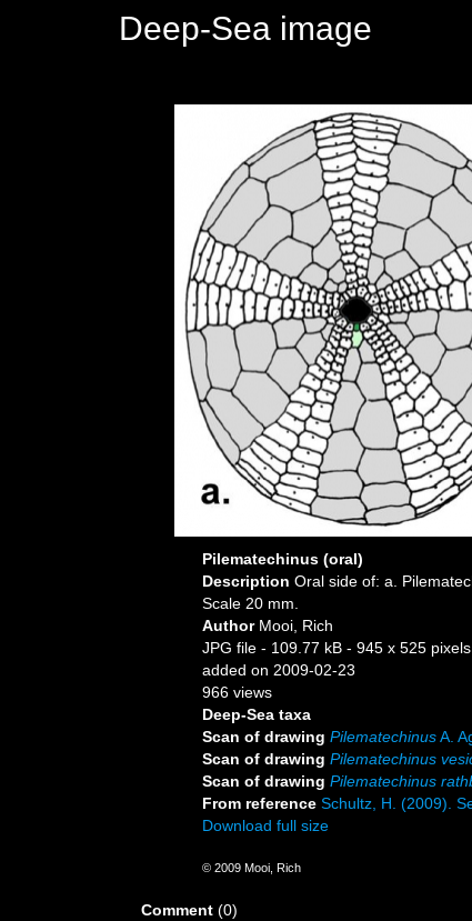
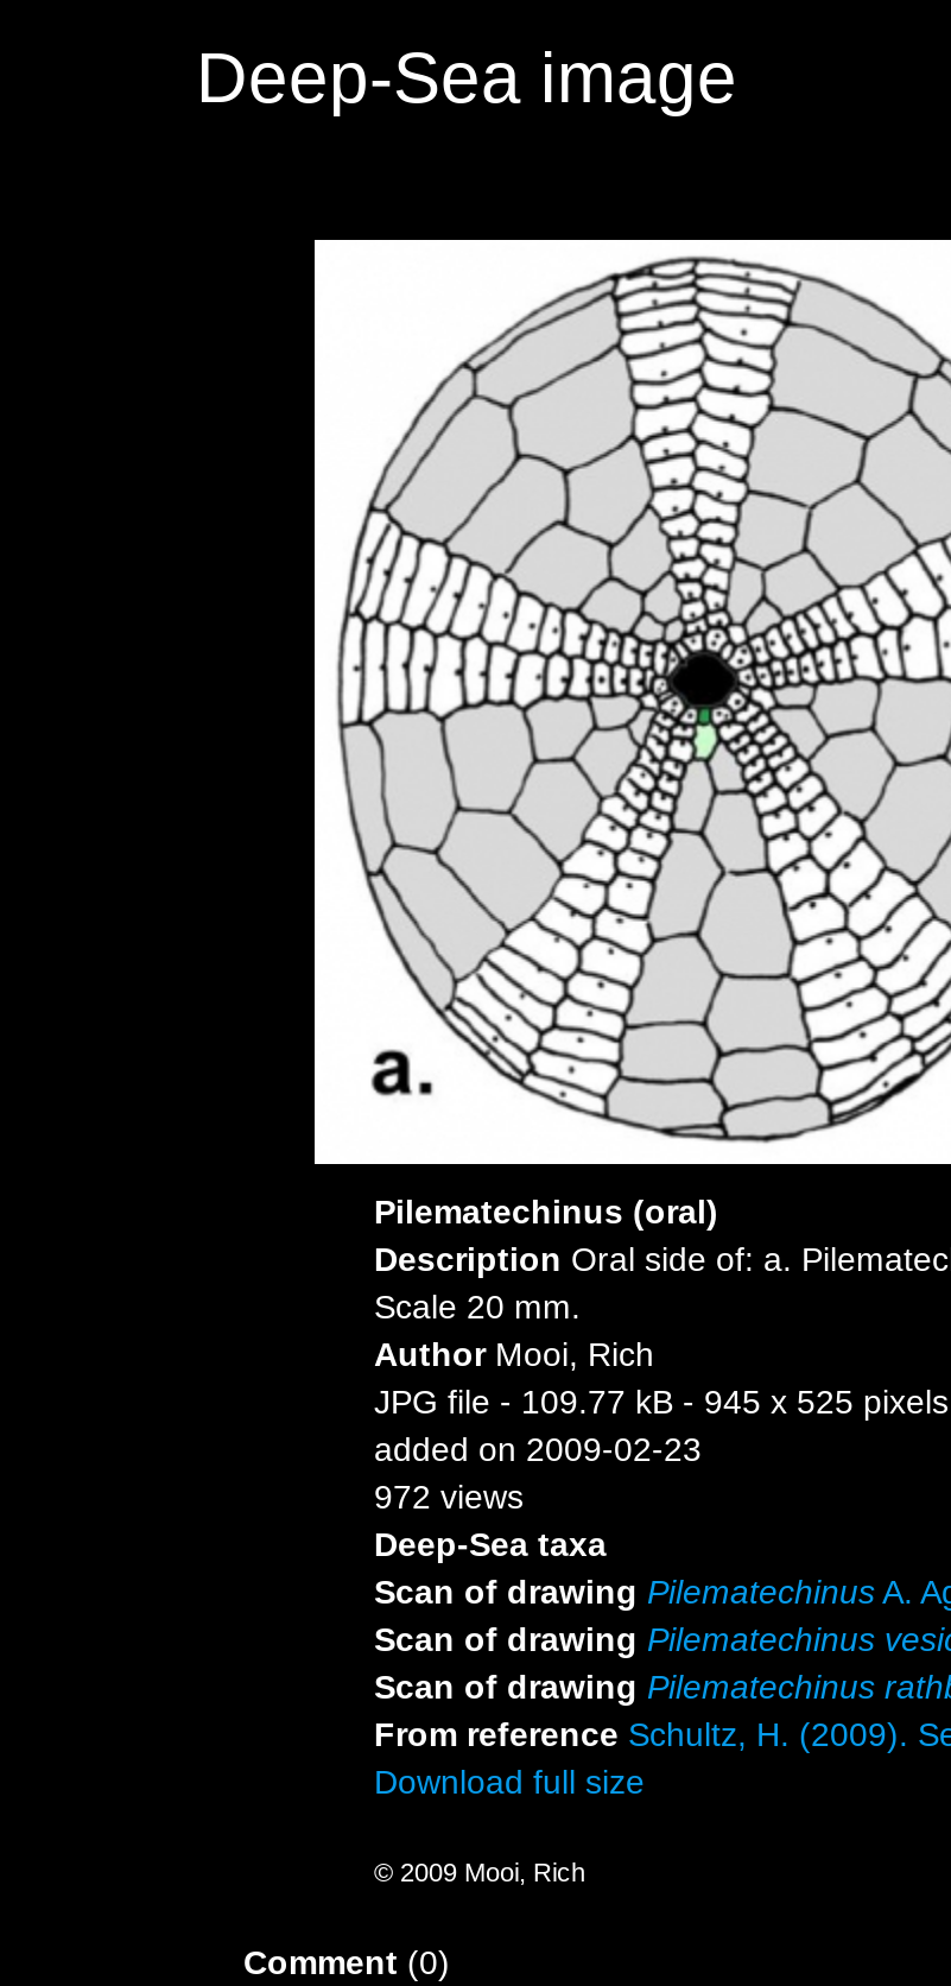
- 966 views
+ 972 views
